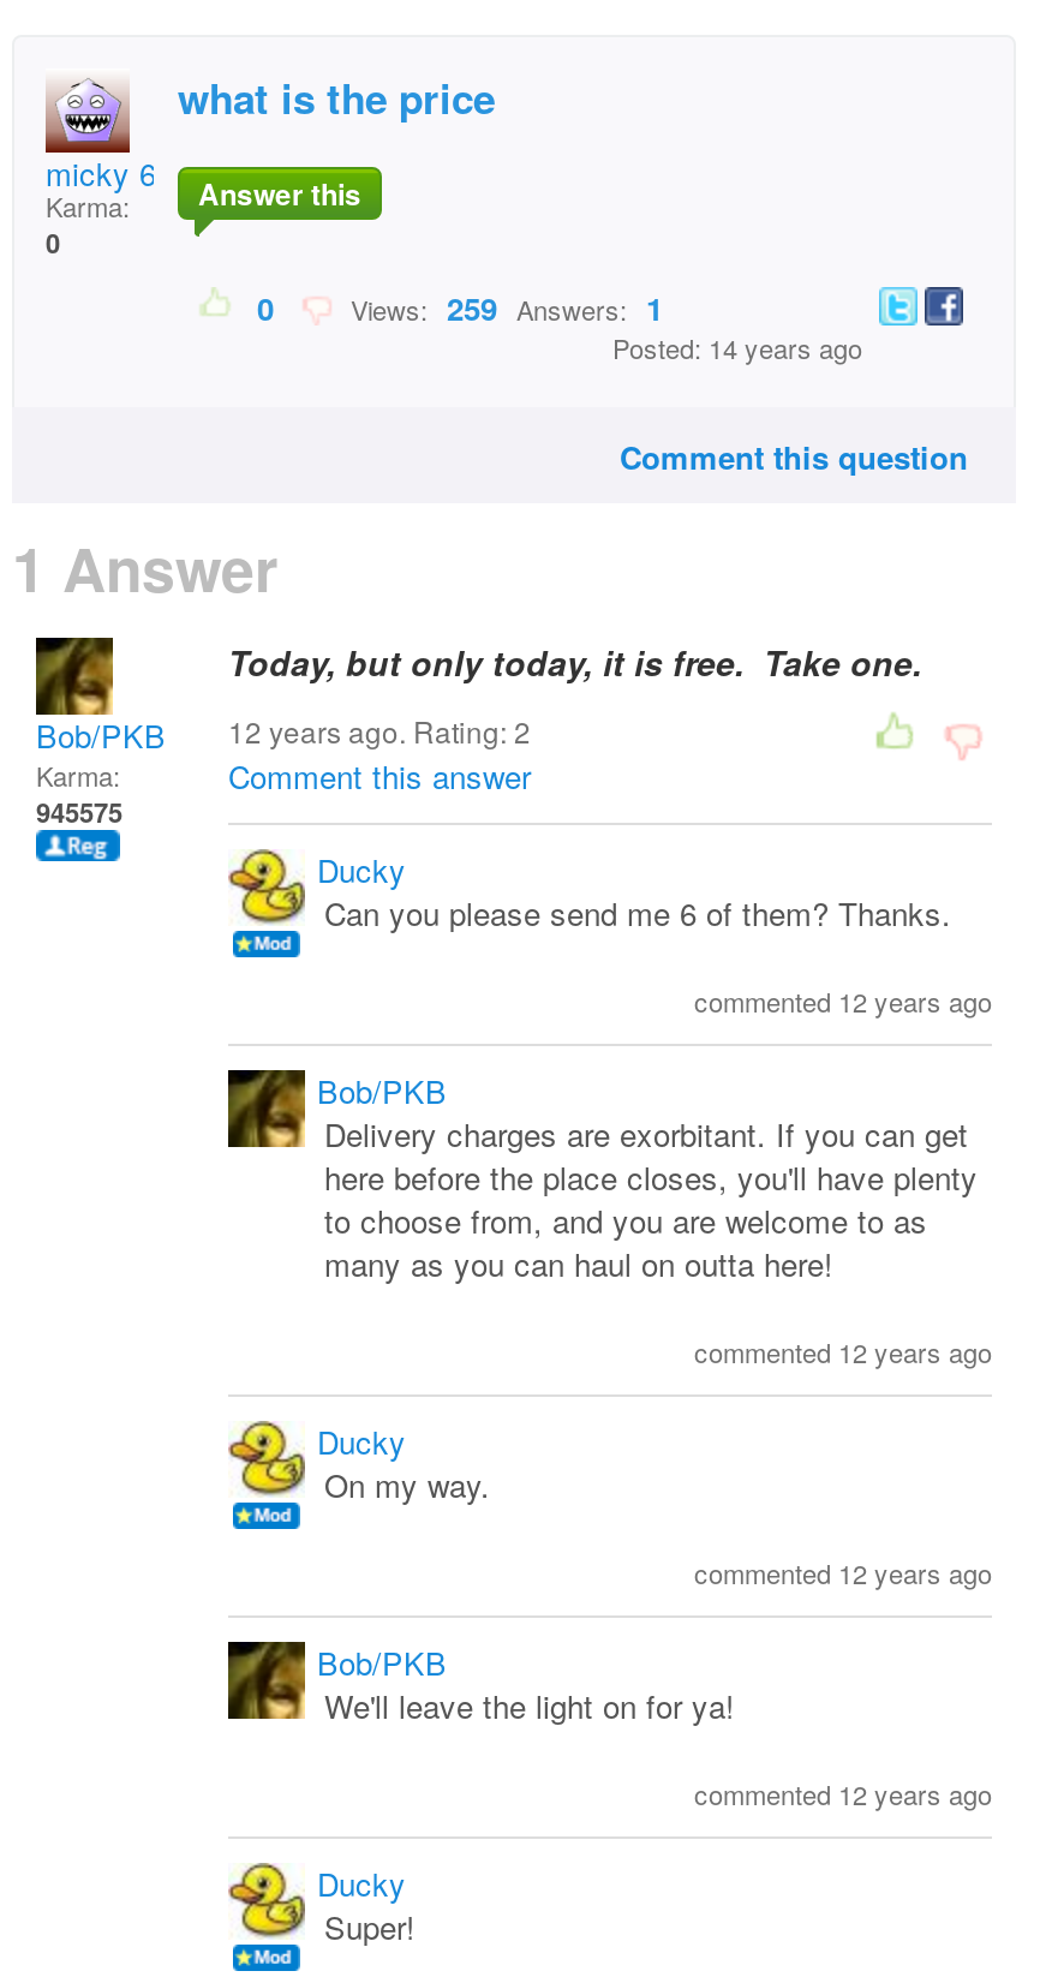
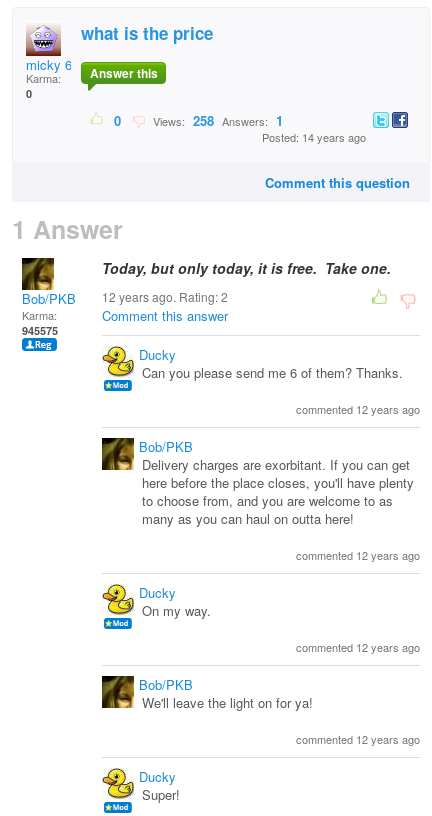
- Views: 259 Answers: 1
+ Views: 258 Answers: 1
